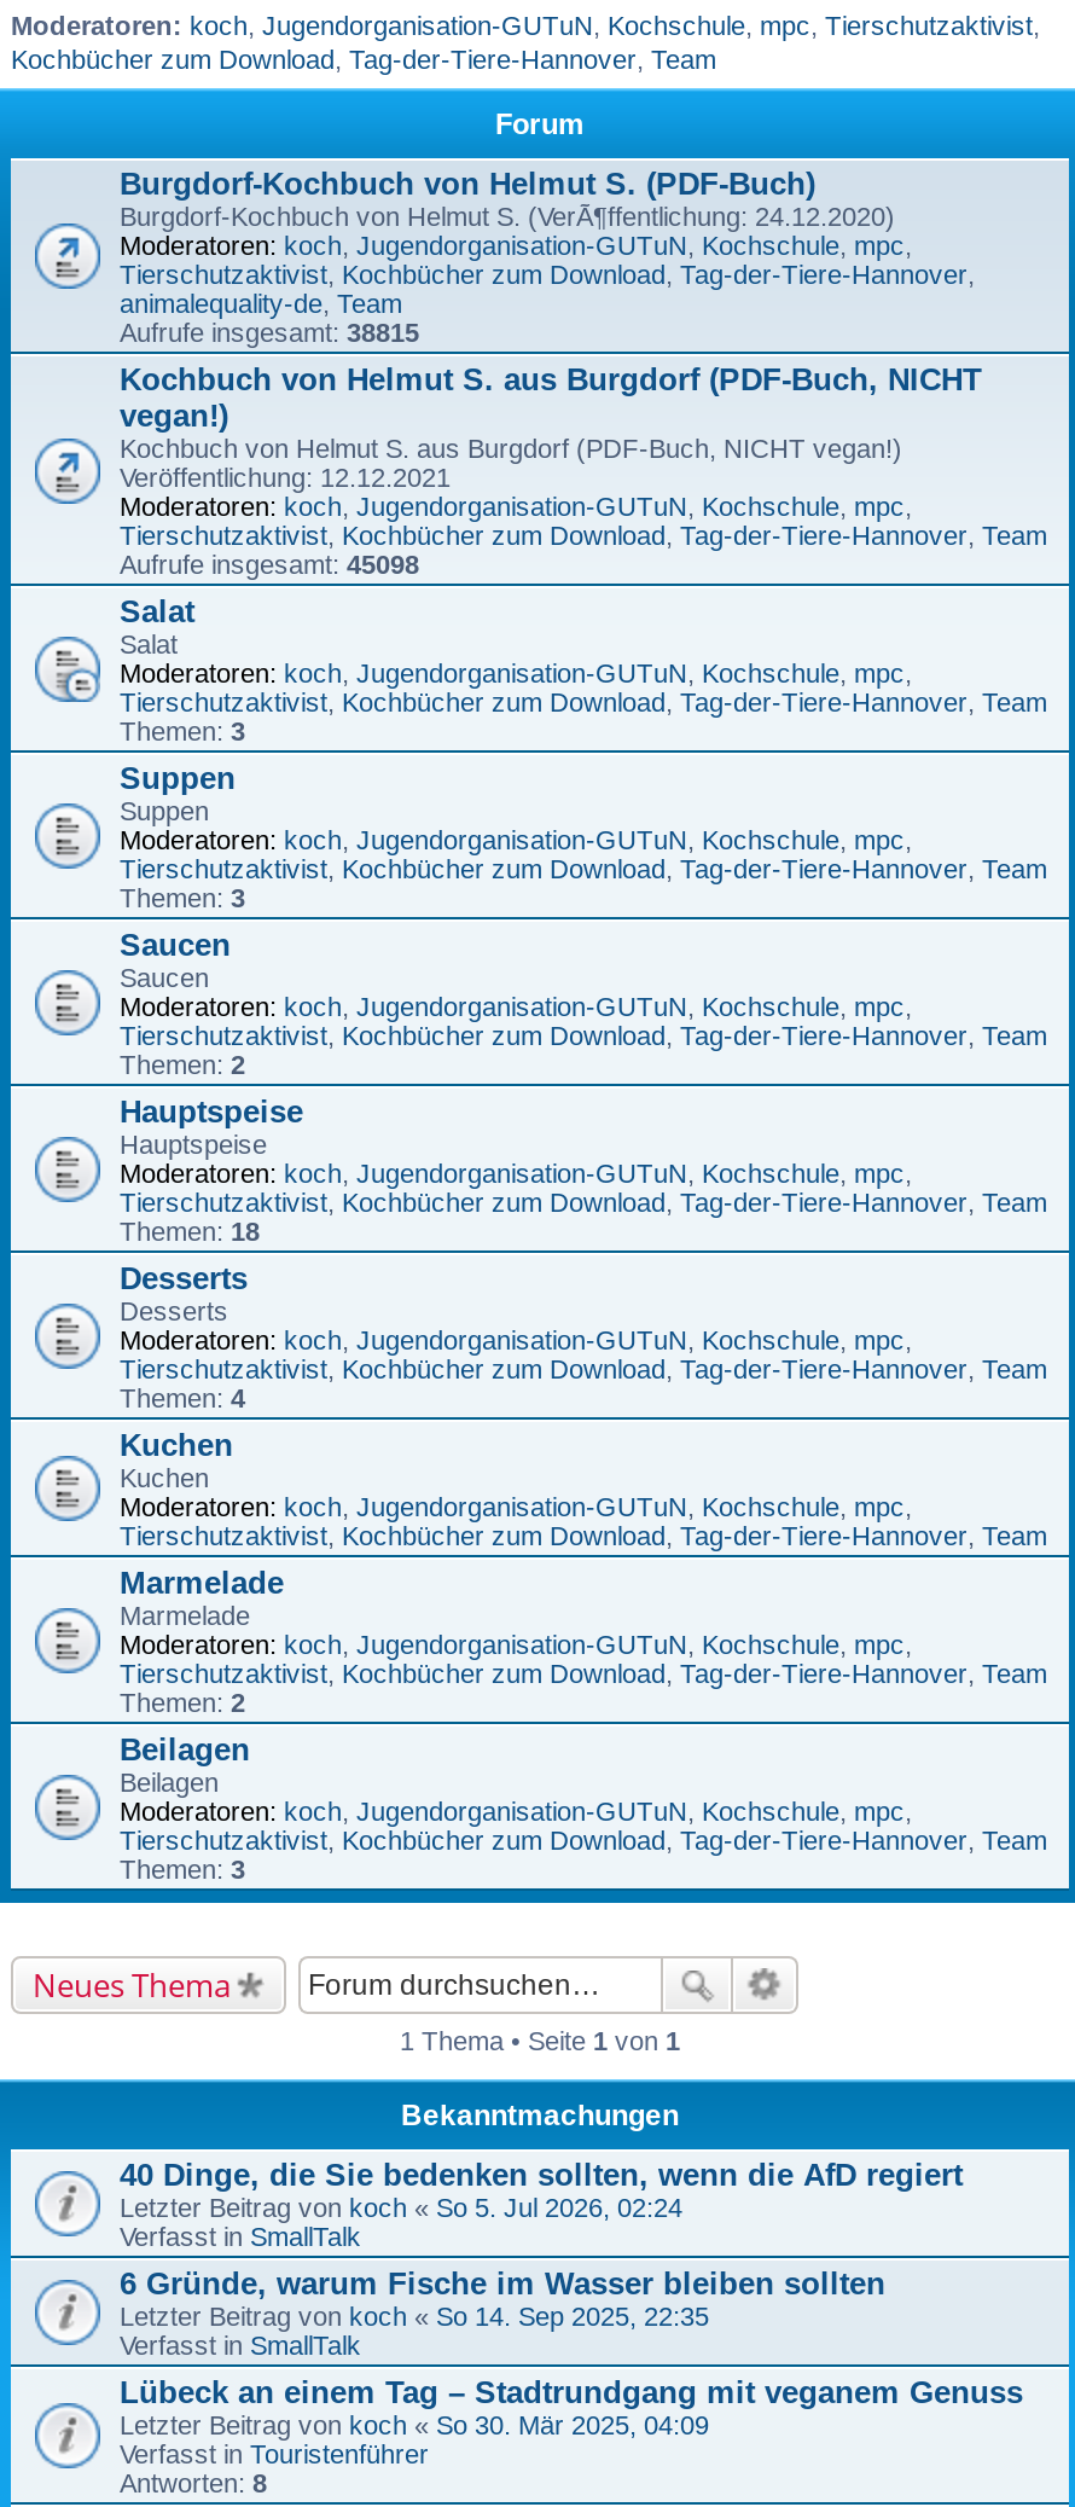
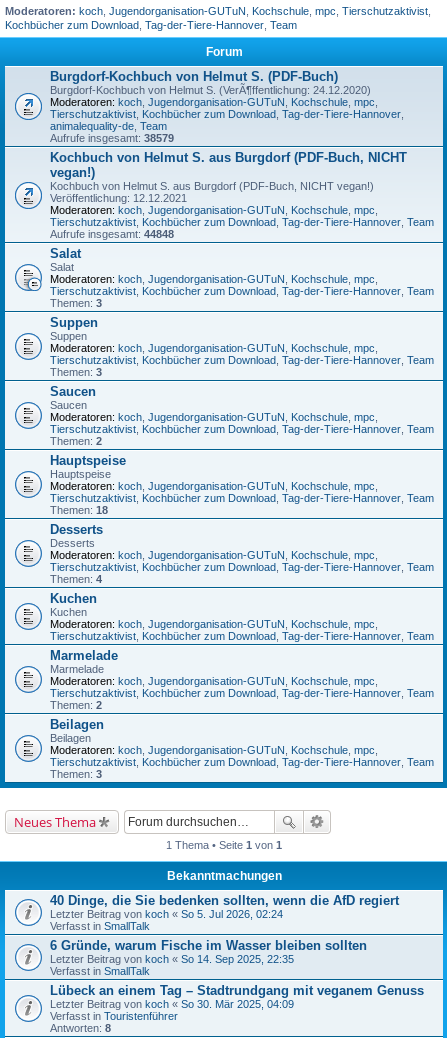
- Aufrufe insgesamt: 38815
+ Aufrufe insgesamt: 38579

- Aufrufe insgesamt: 45098
+ Aufrufe insgesamt: 44848
